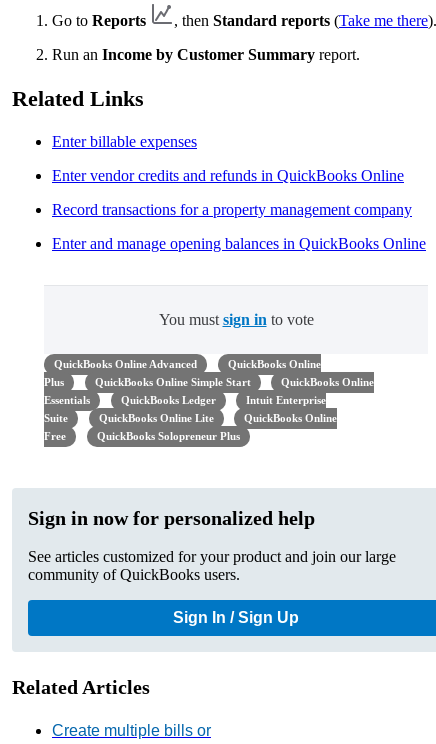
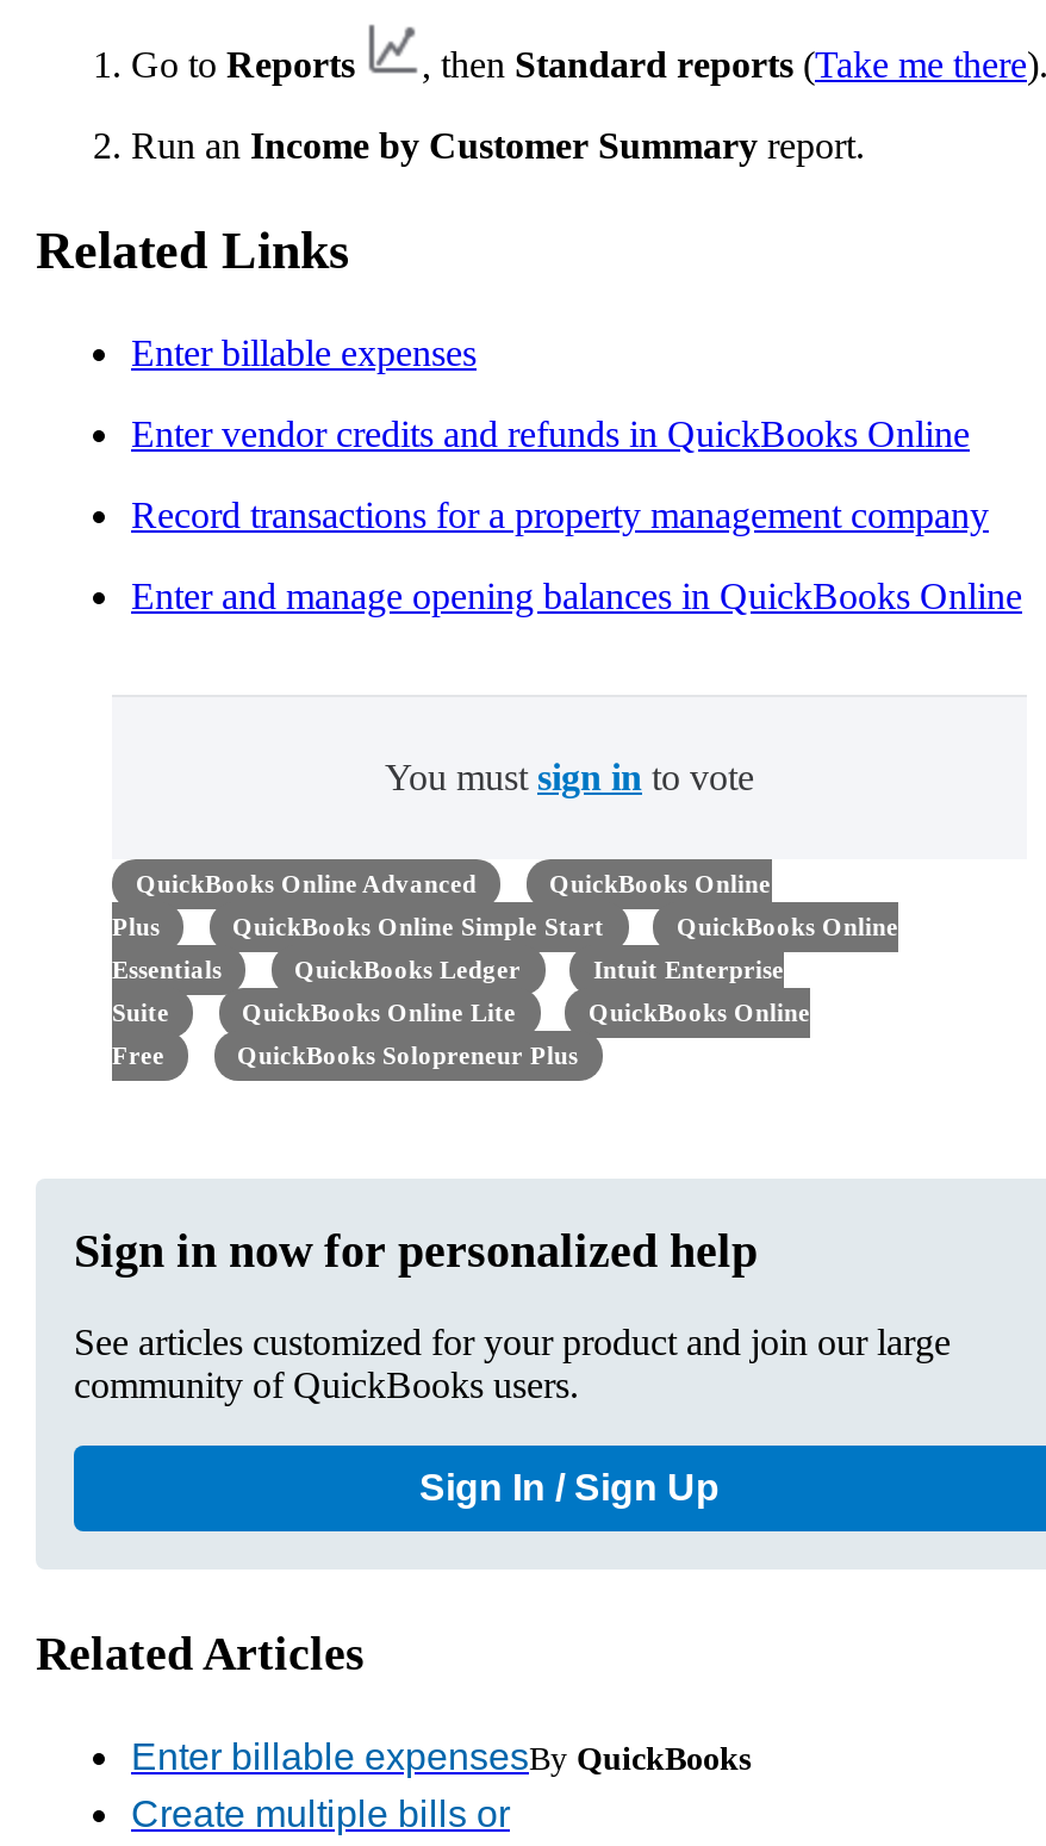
+ Enter billable expensesBy QuickBooks
